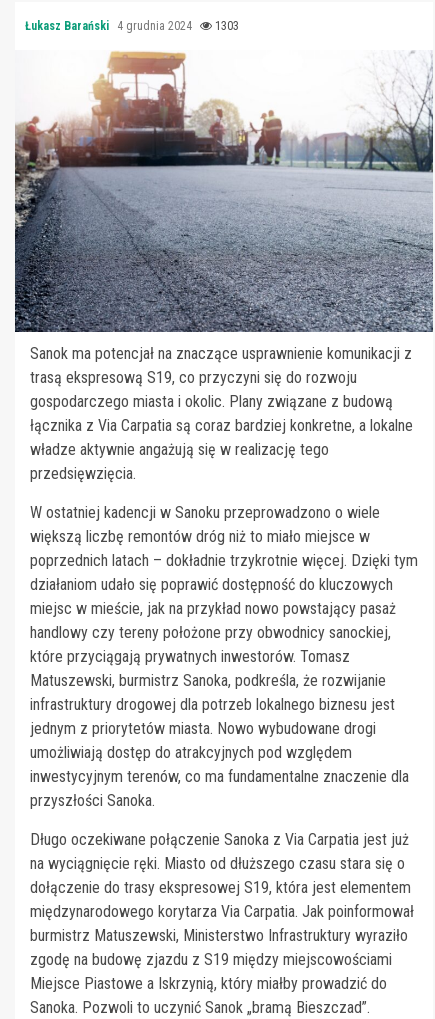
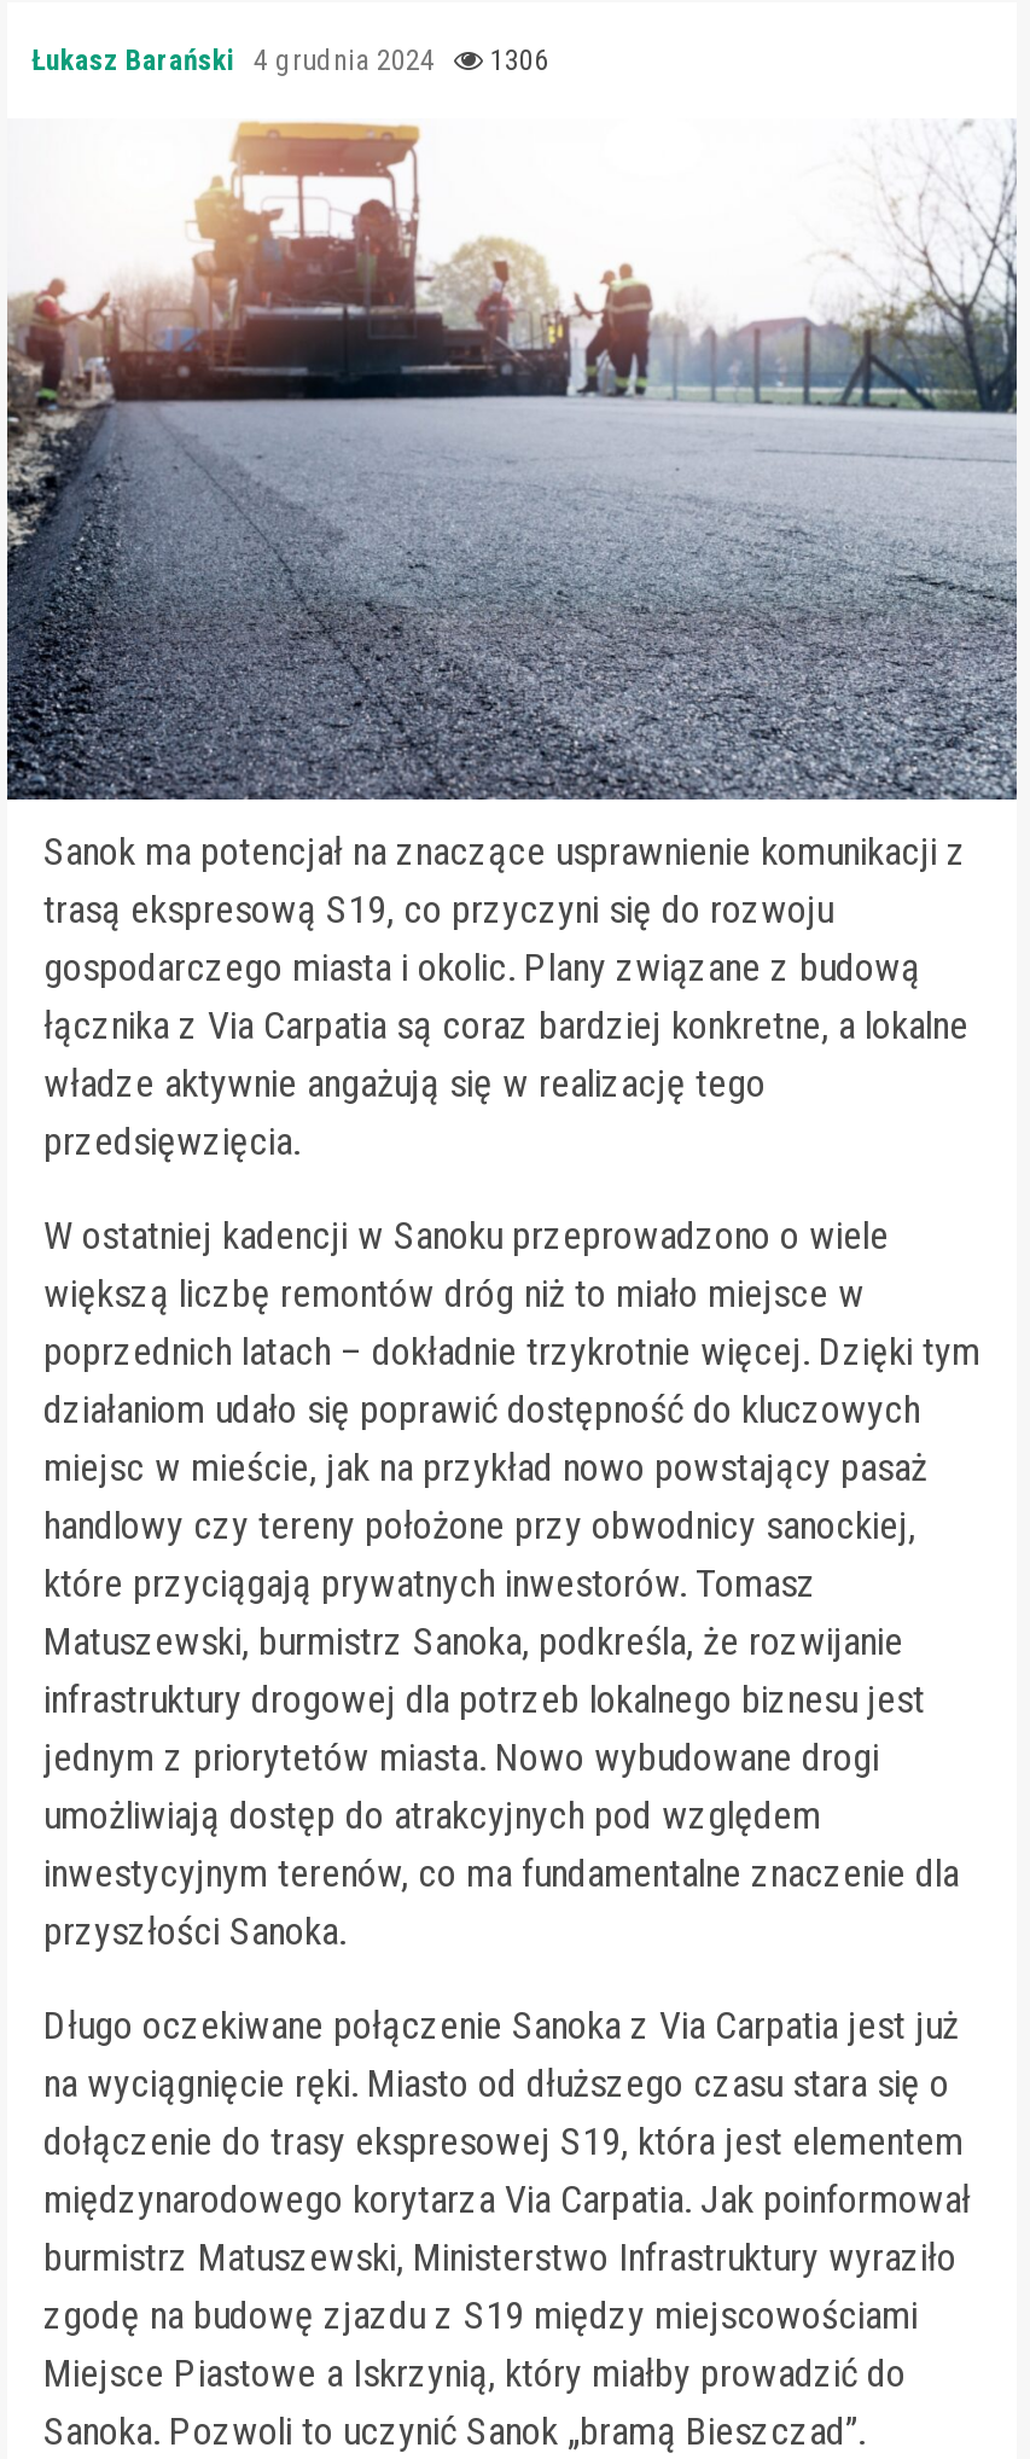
- Łukasz Barański 4 grudnia 2024 1303
+ Łukasz Barański 4 grudnia 2024 1306
